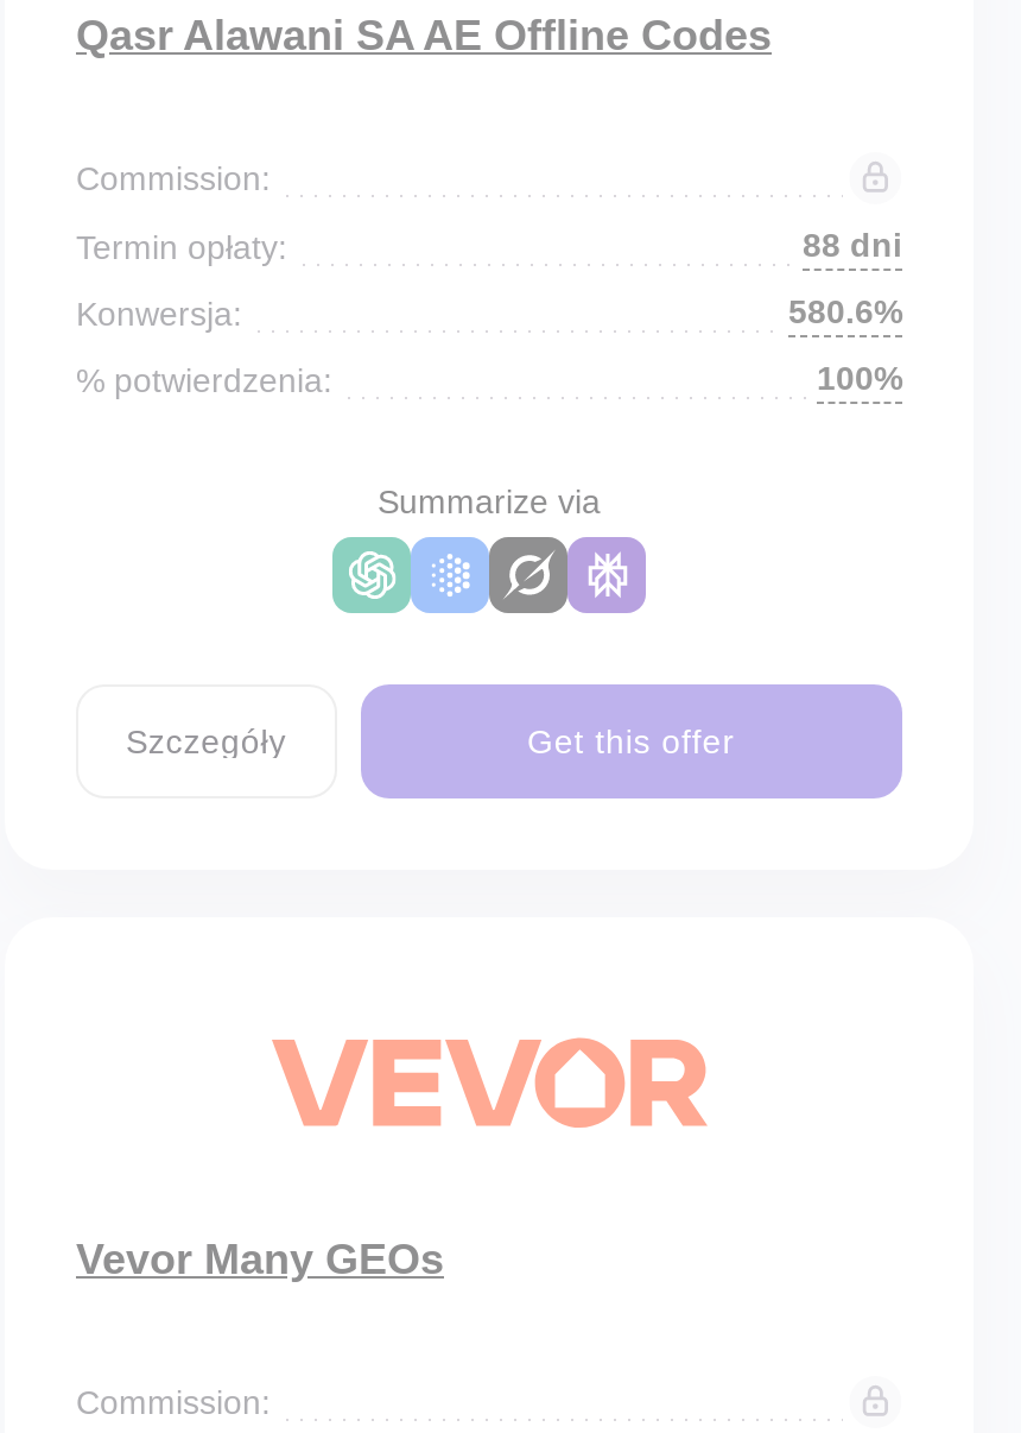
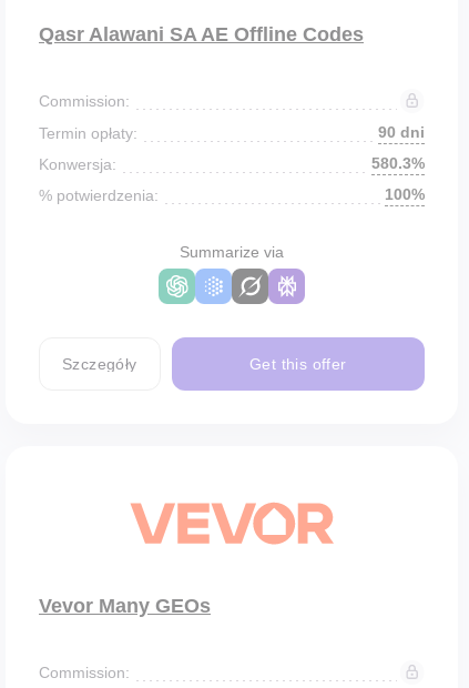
- 88 dni
+ 90 dni

- 580.6%
+ 580.3%
